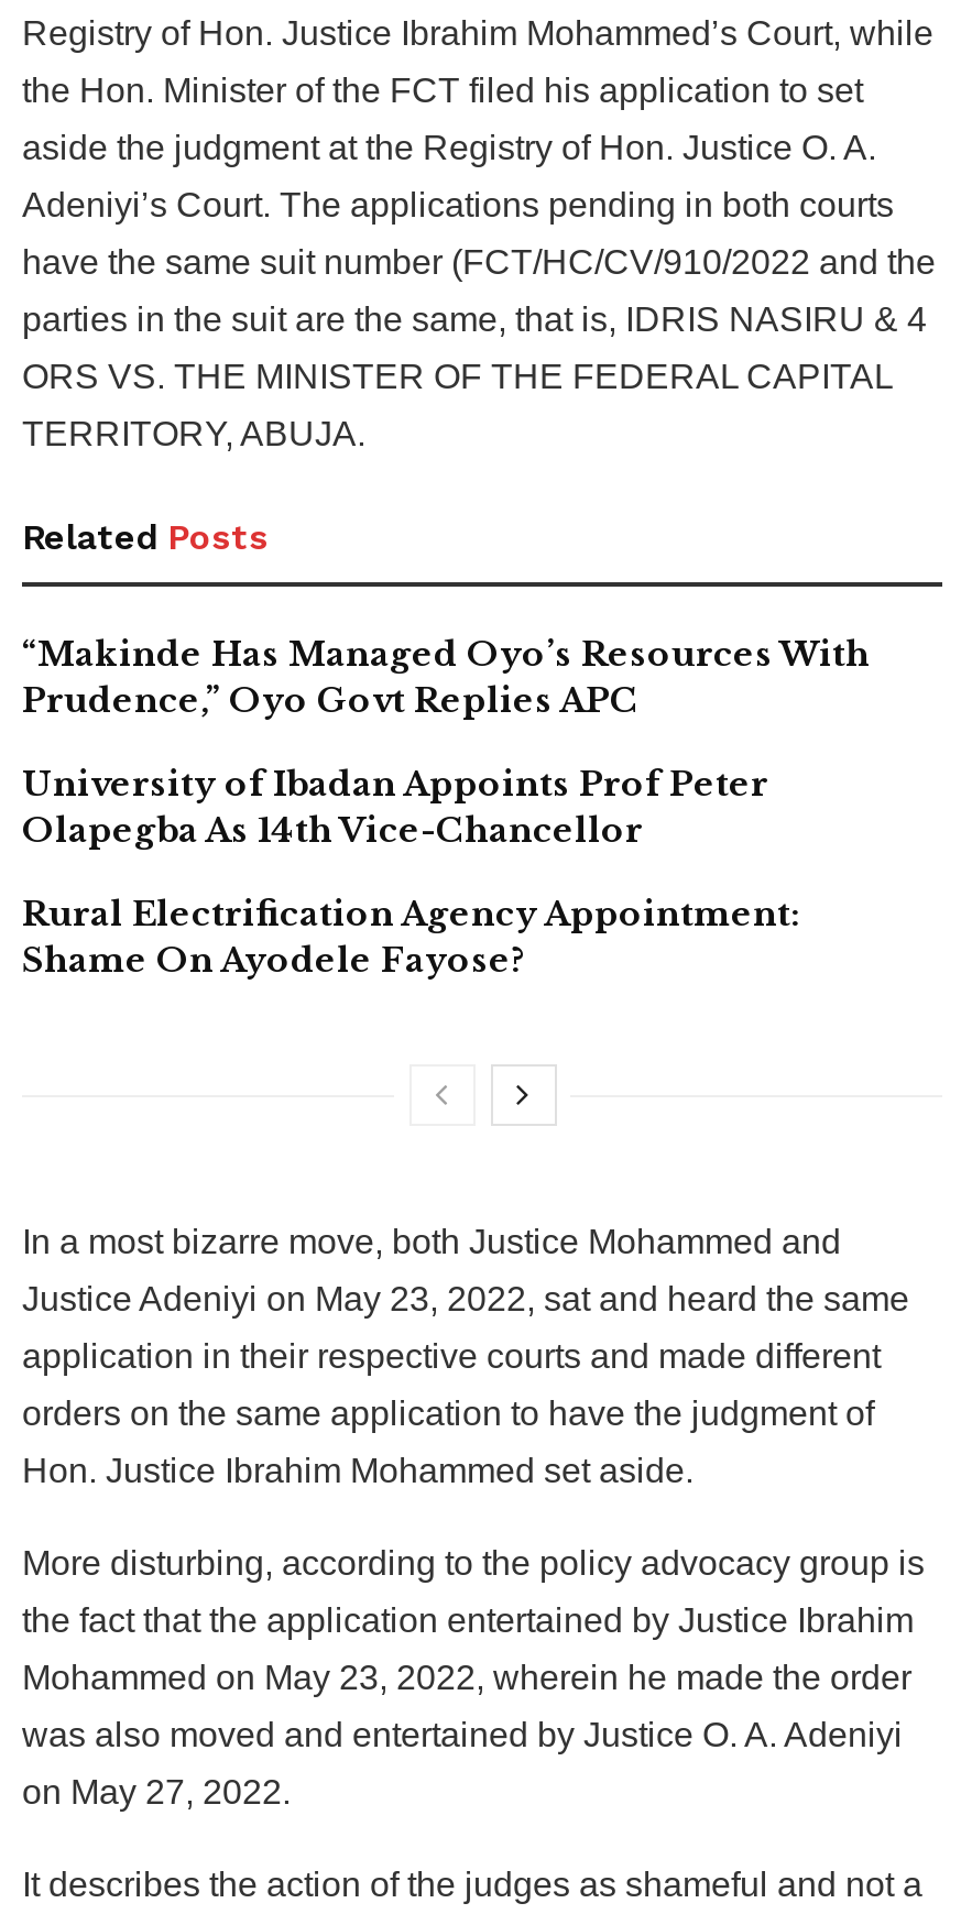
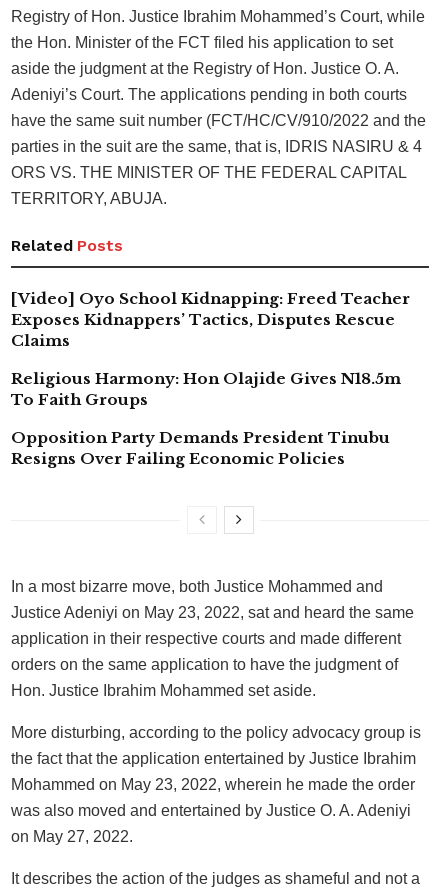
- “Makinde Has Managed Oyo’s Resources With
- Prudence,” Oyo Govt Replies APC
+ [Video] Oyo School Kidnapping: Freed Teacher
+ Exposes Kidnappers’ Tactics, Disputes Rescue
+ Claims

- University of Ibadan Appoints Prof Peter
- Olapegba As 14th Vice-Chancellor
+ Religious Harmony: Hon Olajide Gives N18.5m
+ To Faith Groups

- Rural Electrification Agency Appointment:
- Shame On Ayodele Fayose?
+ Opposition Party Demands President Tinubu
+ Resigns Over Failing Economic Policies
